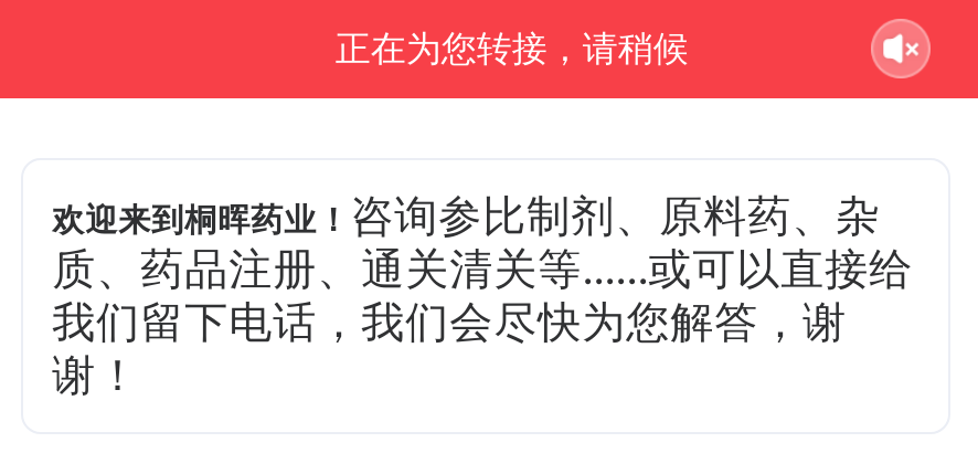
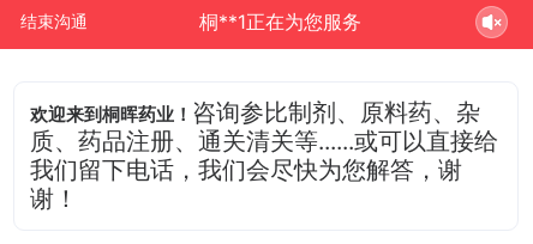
- 正在为您转接，请稍候
+ 结束沟通
+ 桐**1正在为您服务
